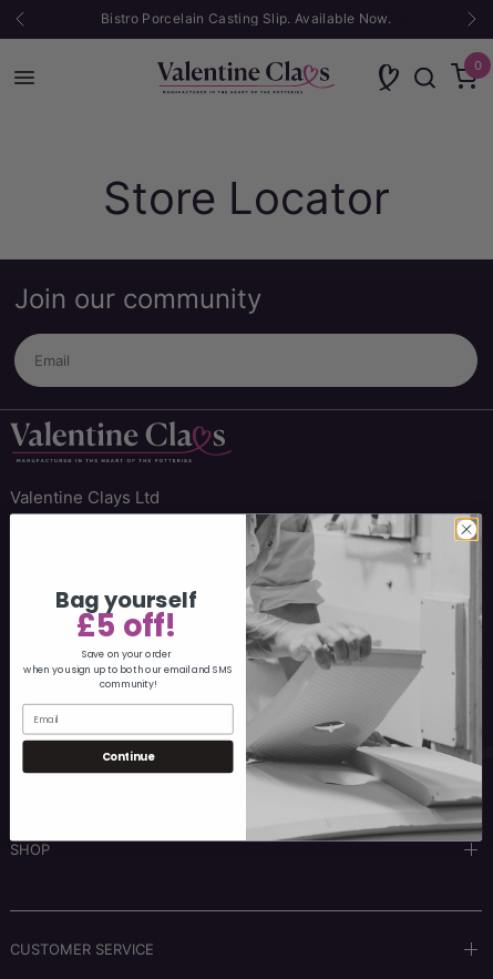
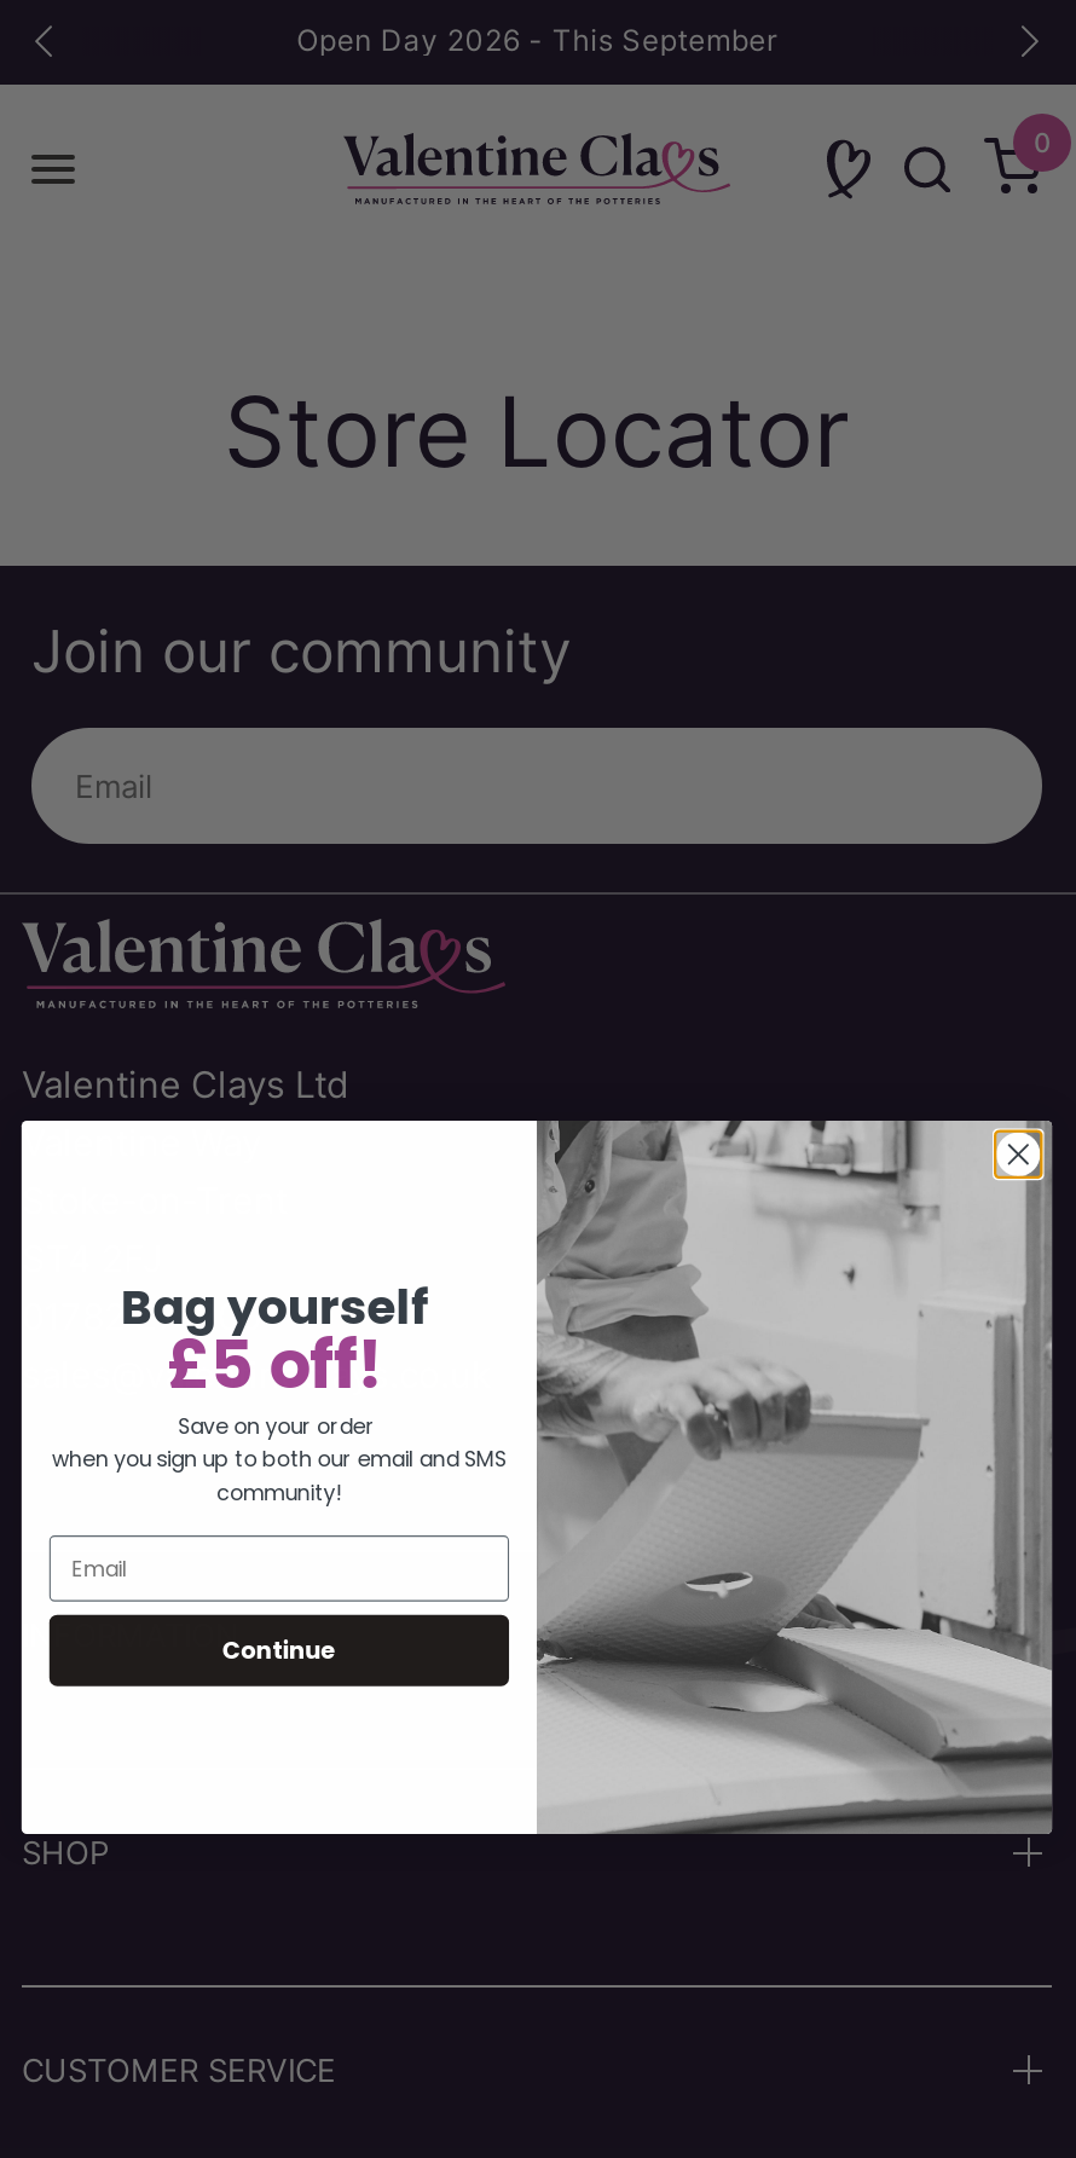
- Bistro Porcelain Casting Slip. Available Now.
+ Open Day 2026 - This September
